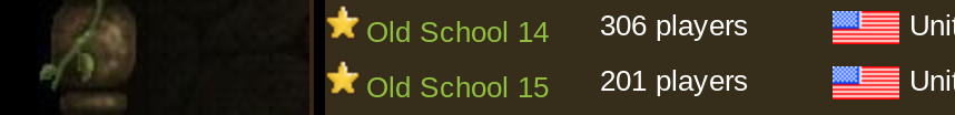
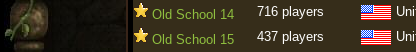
- Old School 14 306 players
+ Old School 14 716 players

- Old School 15 201 players
+ Old School 15 437 players
